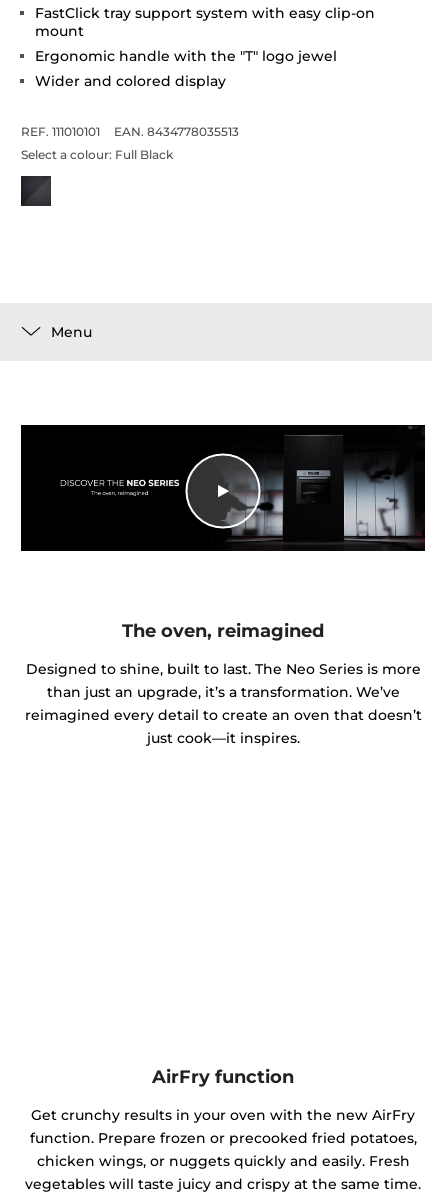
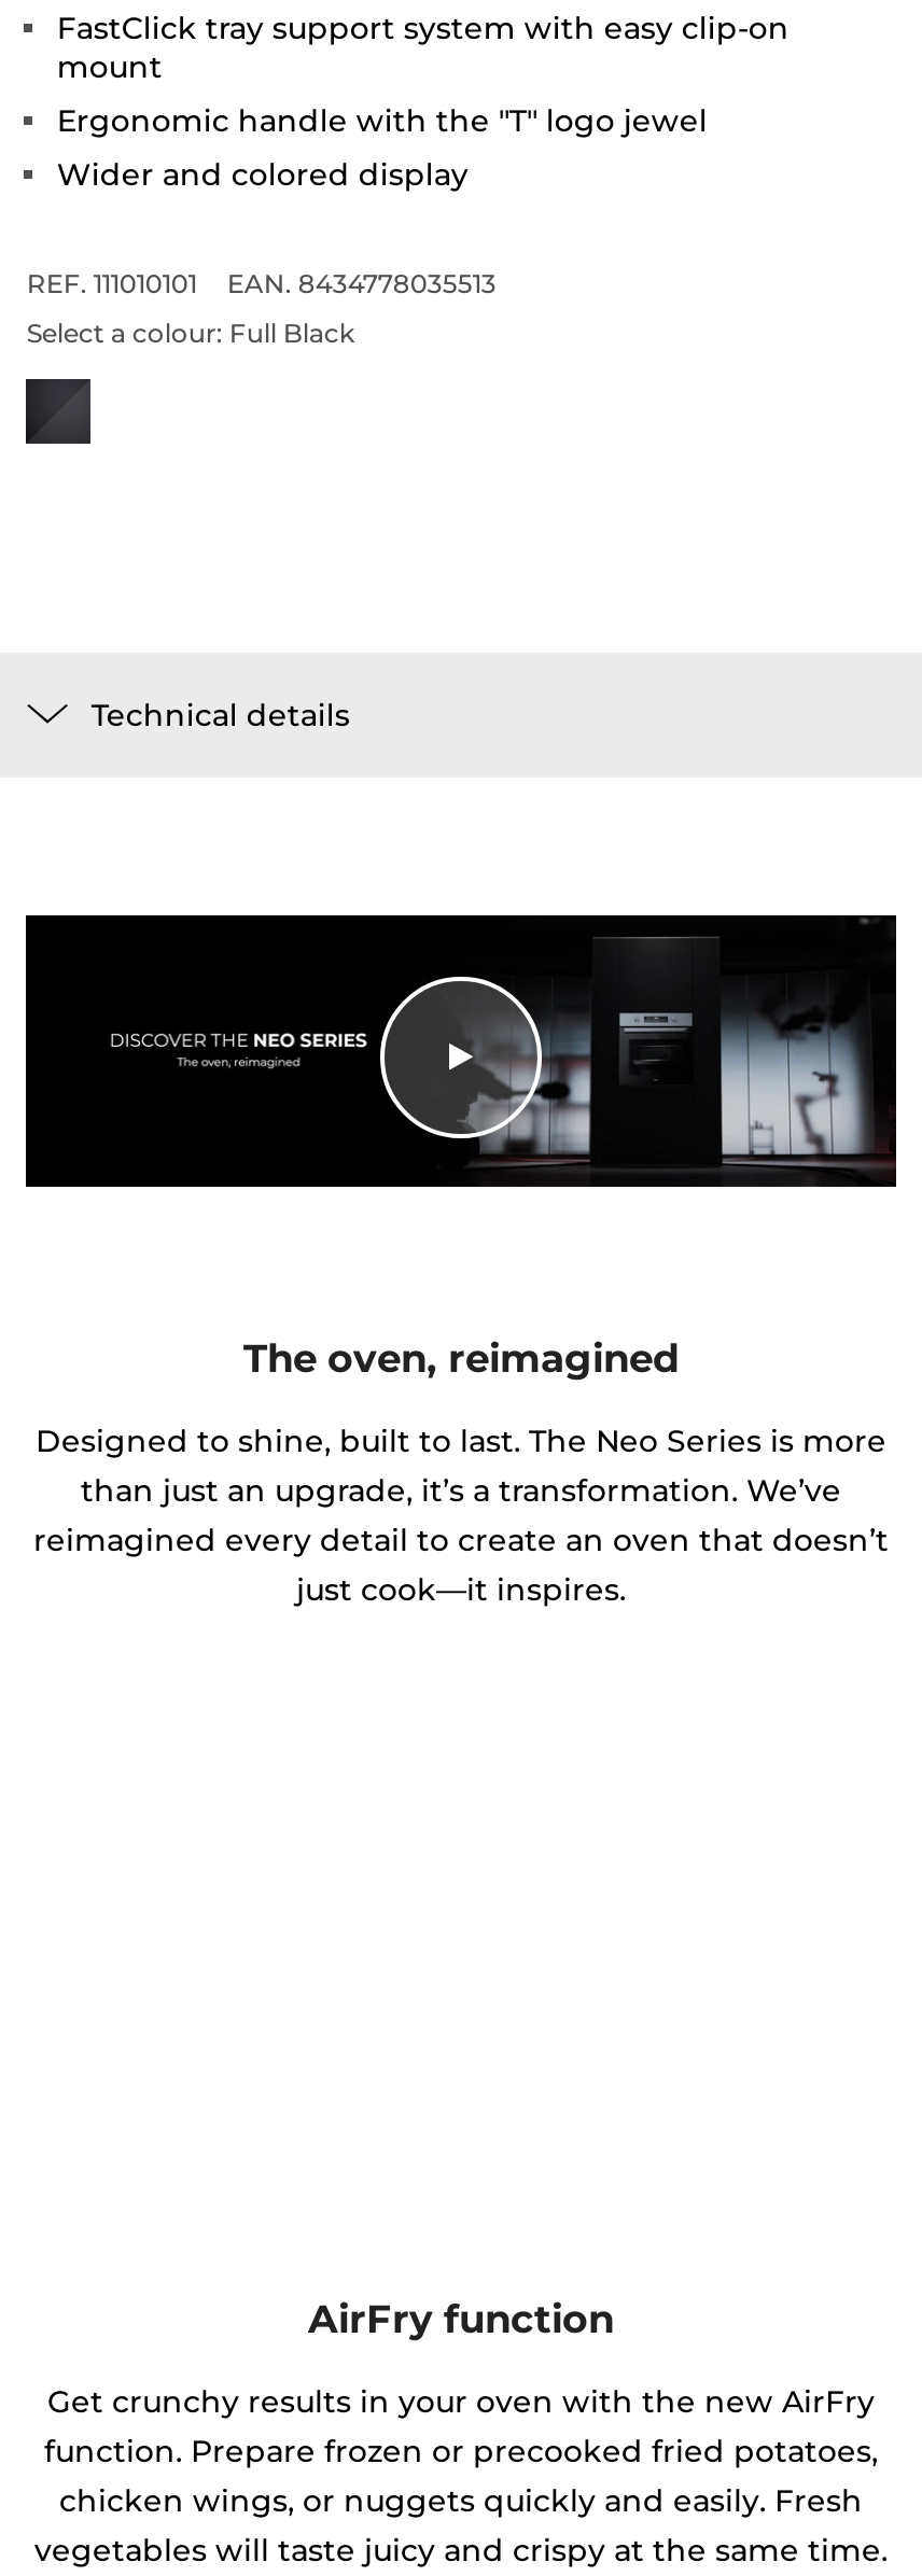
- Menu
+ Technical details
